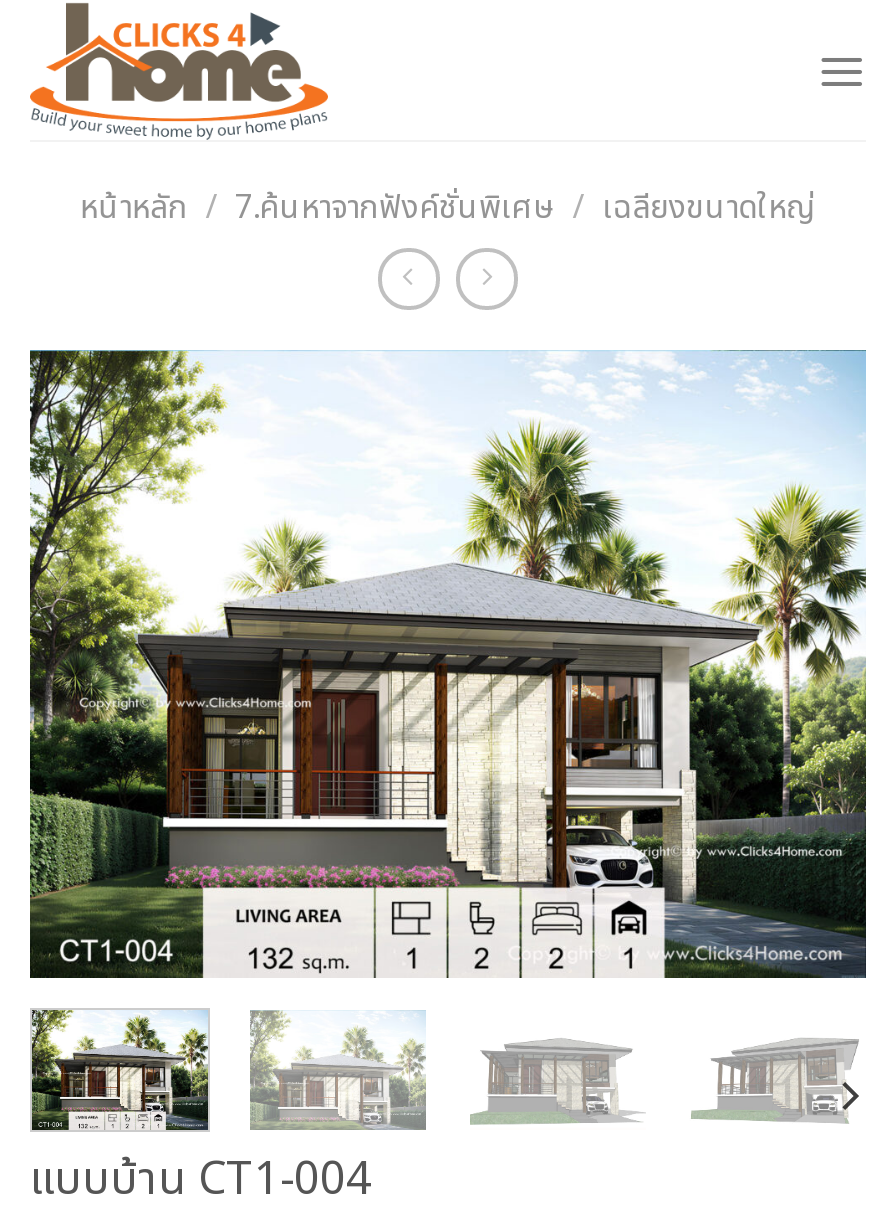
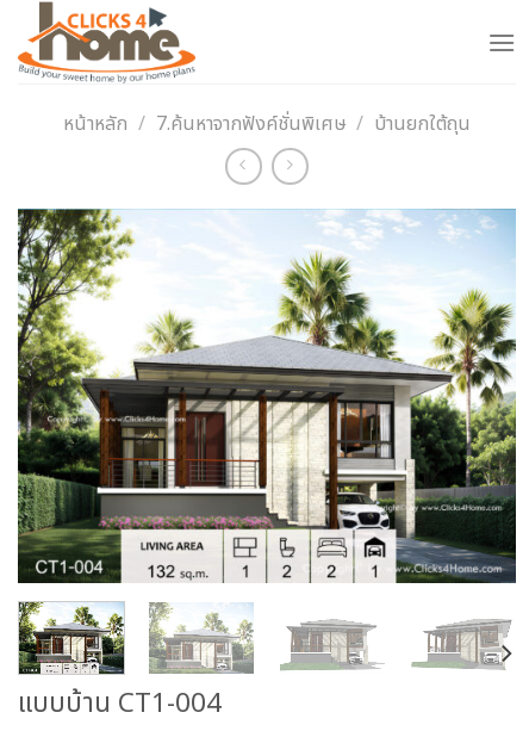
- หน้าหลัก / 7.ค้นหาจากฟังค์ชั่นพิเศษ / เฉลียงขนาดใหญ่
+ หน้าหลัก / 7.ค้นหาจากฟังค์ชั่นพิเศษ / บ้านยกใต้ถุน
